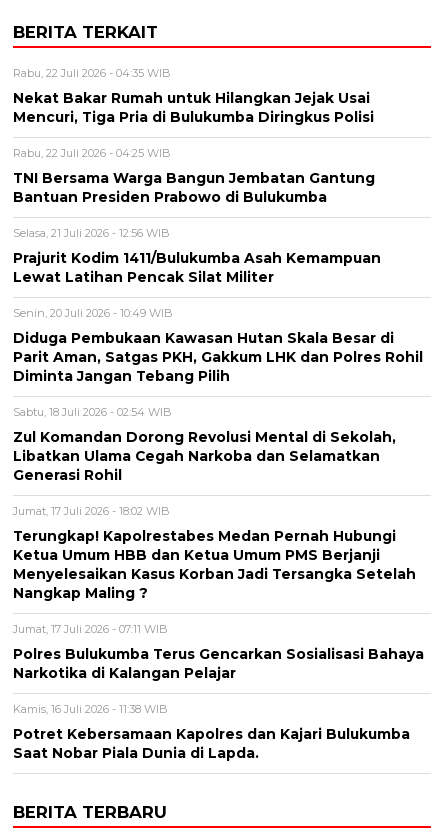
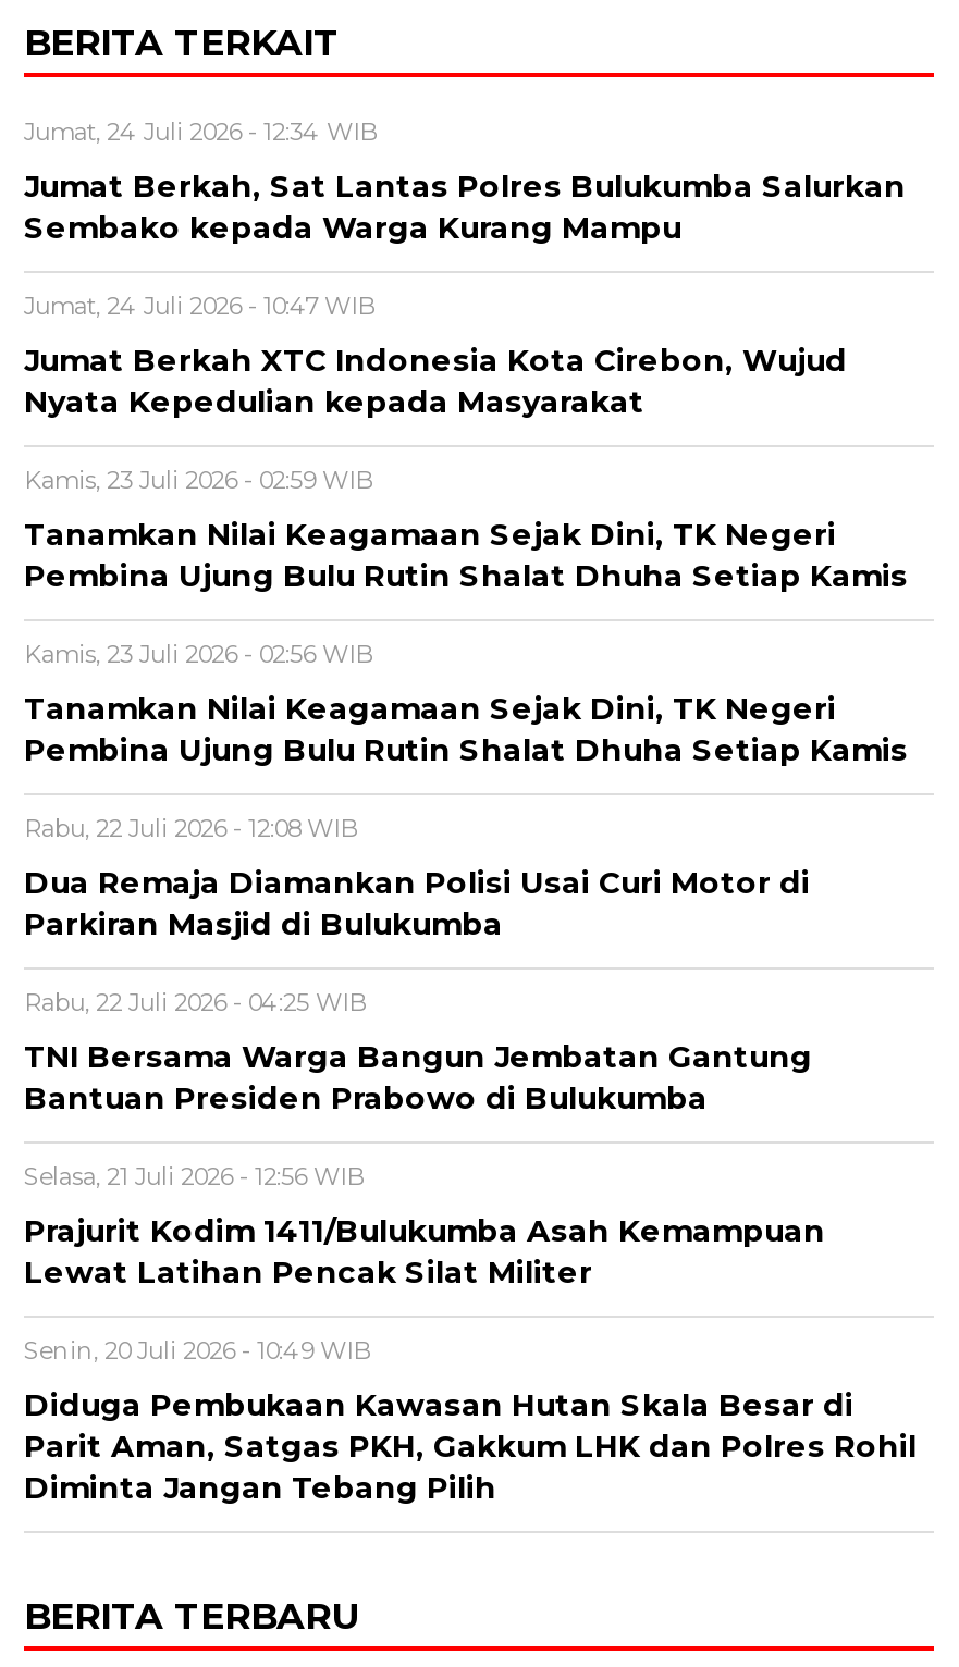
- Rabu, 22 Juli 2026 - 04:35 WIB
- Nekat Bakar Rumah untuk Hilangkan Jejak Usai
- Mencuri, Tiga Pria di Bulukumba Diringkus Polisi
+ Jumat, 24 Juli 2026 - 12:34 WIB
+ Jumat Berkah, Sat Lantas Polres Bulukumba Salurkan
+ Sembako kepada Warga Kurang Mampu
+ Jumat, 24 Juli 2026 - 10:47 WIB
+ Jumat Berkah XTC Indonesia Kota Cirebon, Wujud
+ Nyata Kepedulian kepada Masyarakat
+ Kamis, 23 Juli 2026 - 02:59 WIB
+ Tanamkan Nilai Keagamaan Sejak Dini, TK Negeri
+ Pembina Ujung Bulu Rutin Shalat Dhuha Setiap Kamis
+ Kamis, 23 Juli 2026 - 02:56 WIB
+ Tanamkan Nilai Keagamaan Sejak Dini, TK Negeri
+ Pembina Ujung Bulu Rutin Shalat Dhuha Setiap Kamis
+ Rabu, 22 Juli 2026 - 12:08 WIB
+ Dua Remaja Diamankan Polisi Usai Curi Motor di
+ Parkiran Masjid di Bulukumba

moved down: Rabu, 22 Juli 2026 - 04:25 WIB | TNI Bersama Warga Bangun Jembatan Gantung | Bantuan Presiden Prabowo di Bulukumba | ... | Parit Aman, Satgas PKH, Gakkum LHK dan Polres Rohil | Diminta Jangan Tebang Pilih

- Sabtu, 18 Juli 2026 - 02:54 WIB
- Zul Komandan Dorong Revolusi Mental di Sekolah,
- Libatkan Ulama Cegah Narkoba dan Selamatkan
- Generasi Rohil
- Jumat, 17 Juli 2026 - 18:02 WIB
- Terungkap! Kapolrestabes Medan Pernah Hubungi
- Ketua Umum HBB dan Ketua Umum PMS Berjanji
- Menyelesaikan Kasus Korban Jadi Tersangka Setelah
- Nangkap Maling ?
- Jumat, 17 Juli 2026 - 07:11 WIB
- Polres Bulukumba Terus Gencarkan Sosialisasi Bahaya
- Narkotika di Kalangan Pelajar
- Kamis, 16 Juli 2026 - 11:38 WIB
- Potret Kebersamaan Kapolres dan Kajari Bulukumba
- Saat Nobar Piala Dunia di Lapda.
